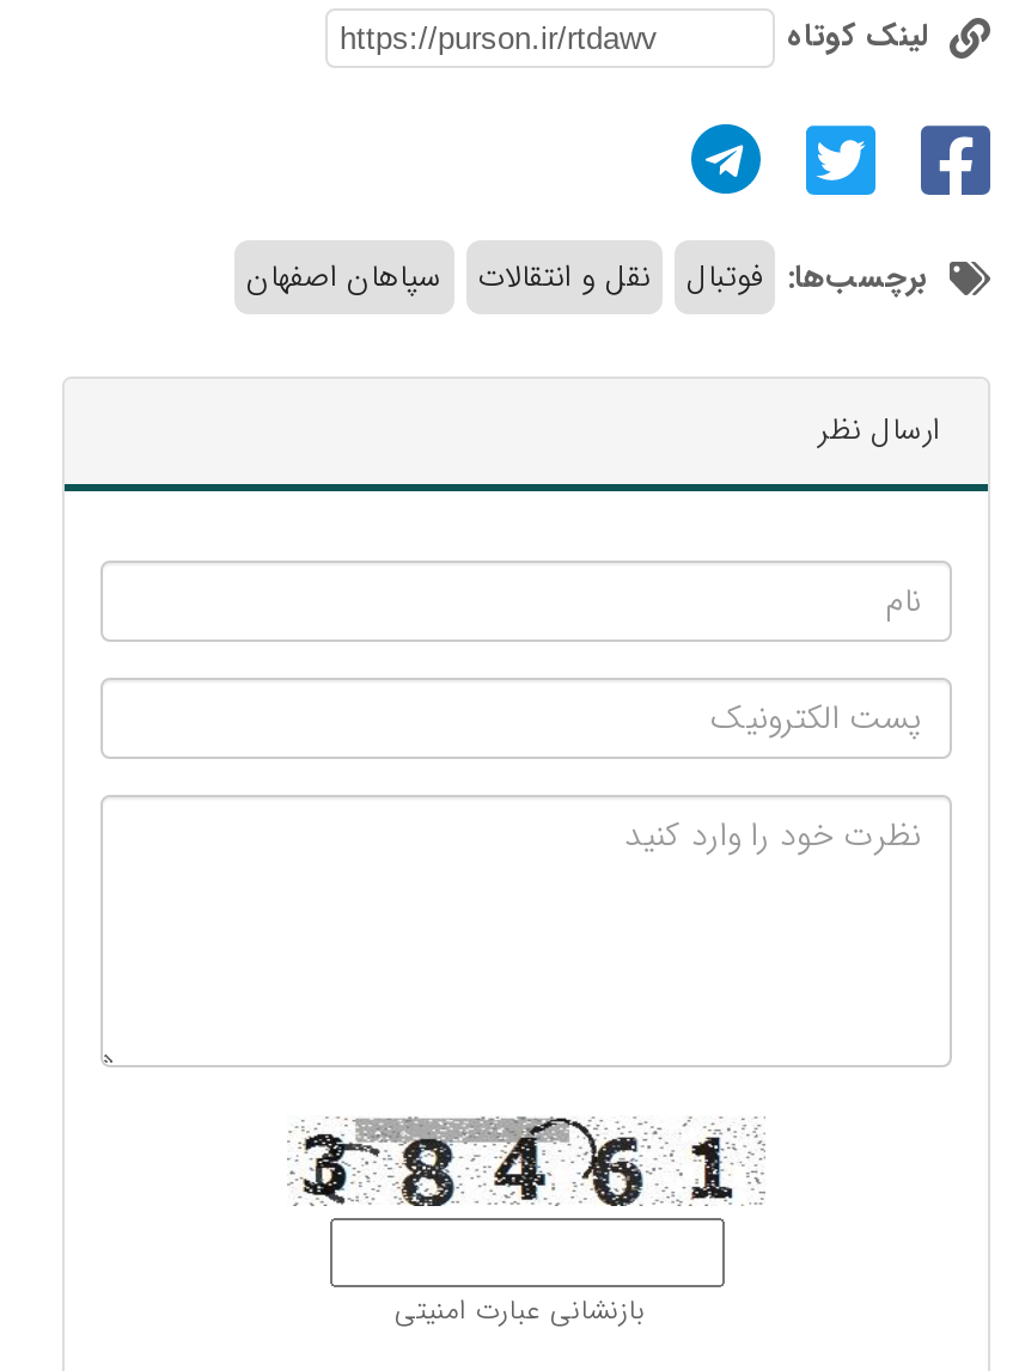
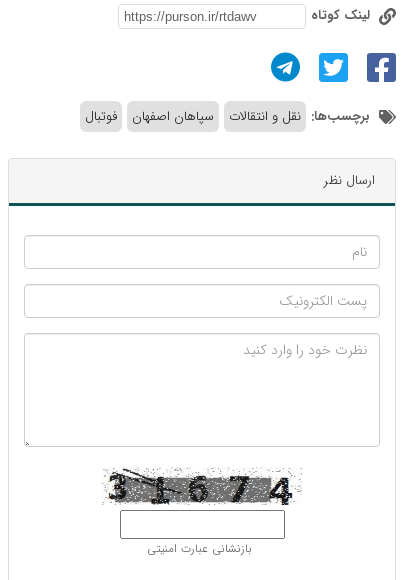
- برچسب‌ها: فوتبال
- نقل و انتقالات
+ برچسب‌ها: نقل و انتقالات

+ فوتبال

- [image]
+ [image]
